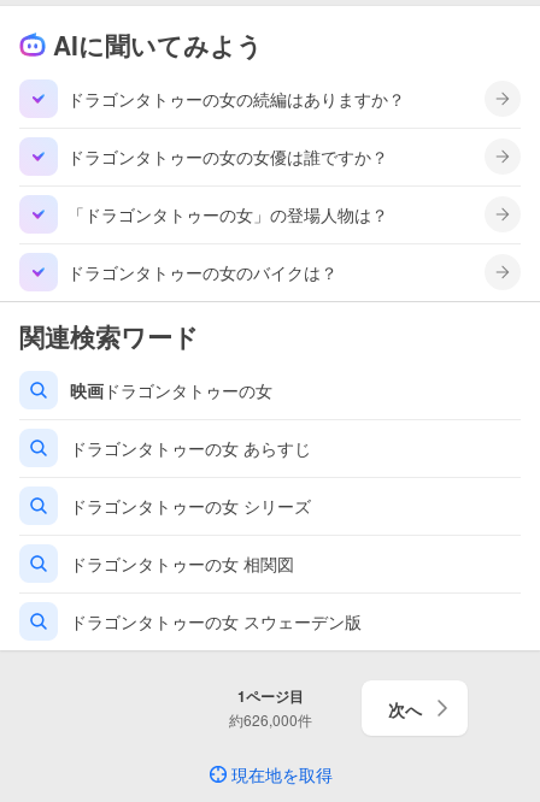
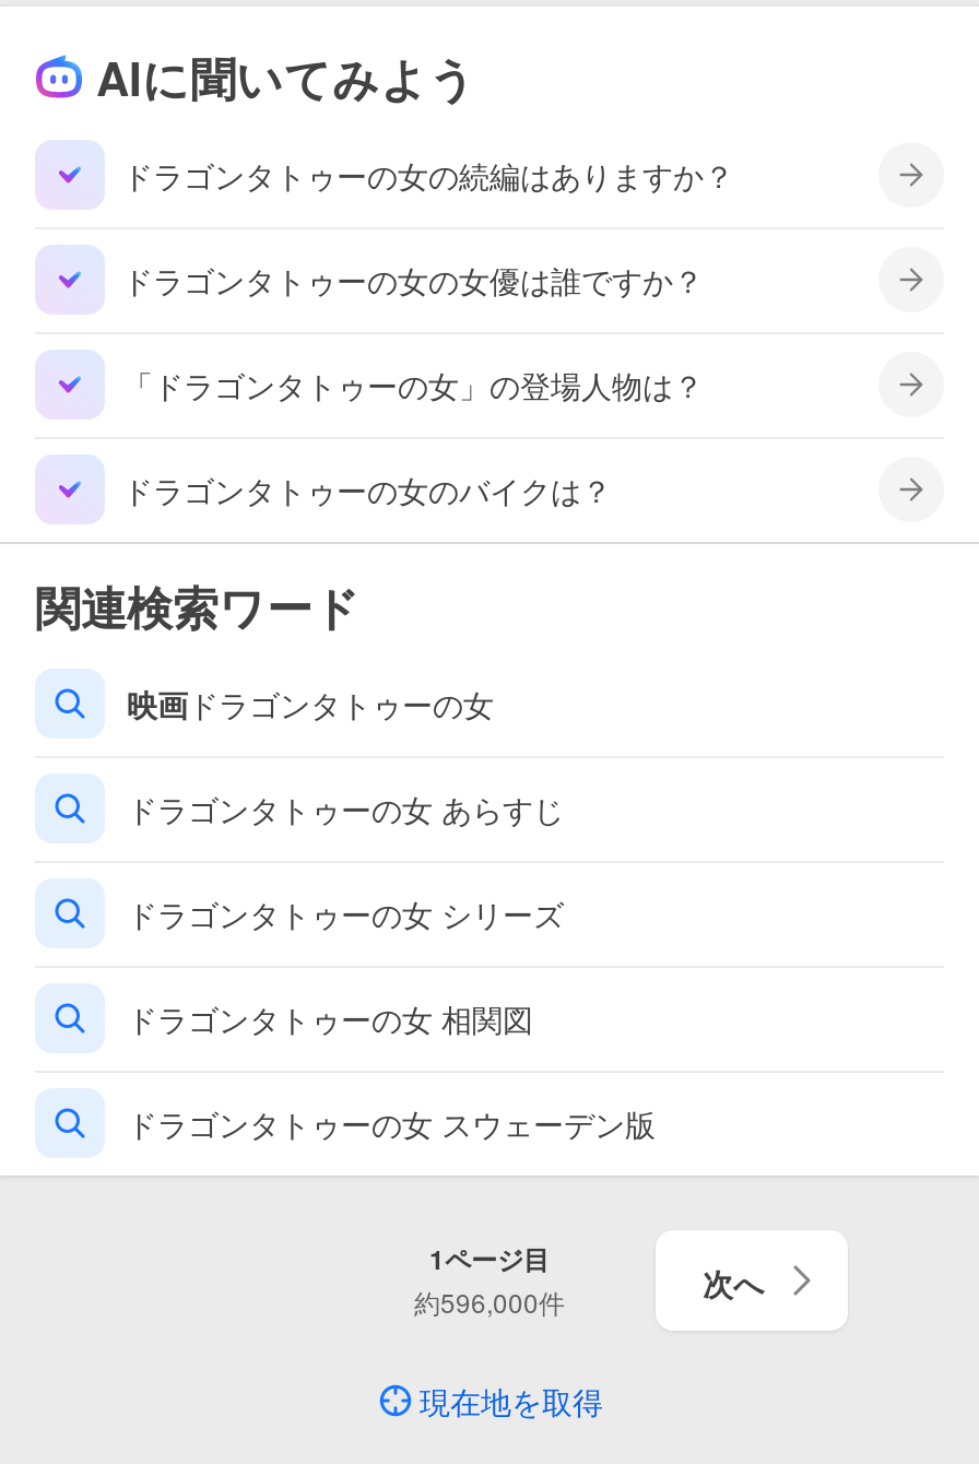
- 約626,000件
+ 約596,000件
